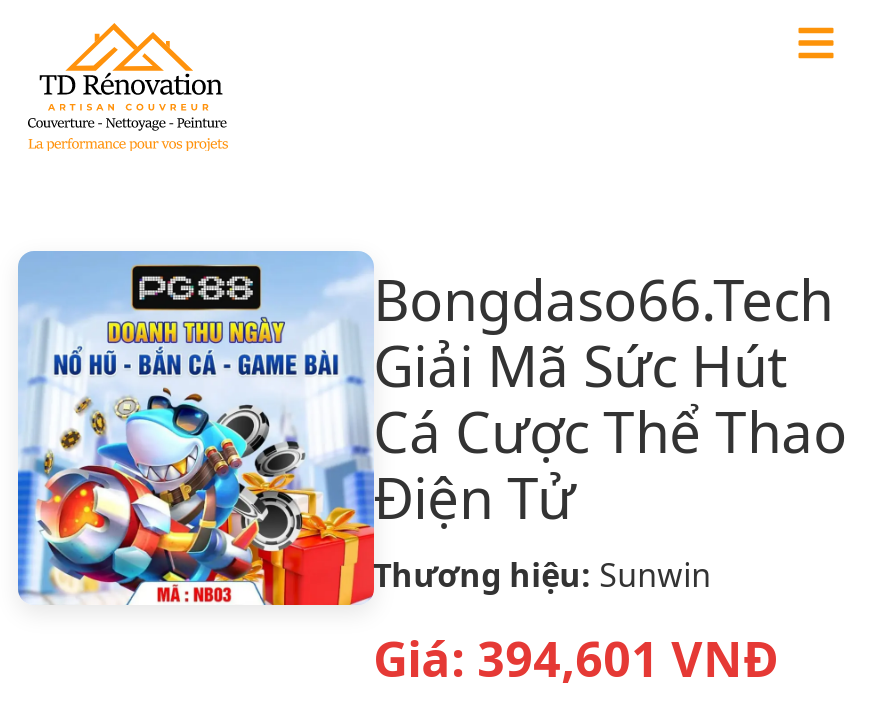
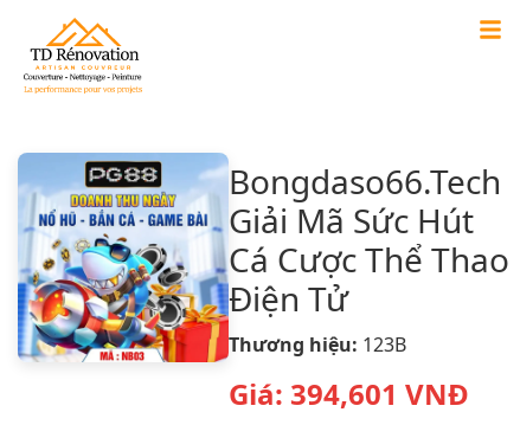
- Thương hiệu: Sunwin
+ Thương hiệu: 123B
